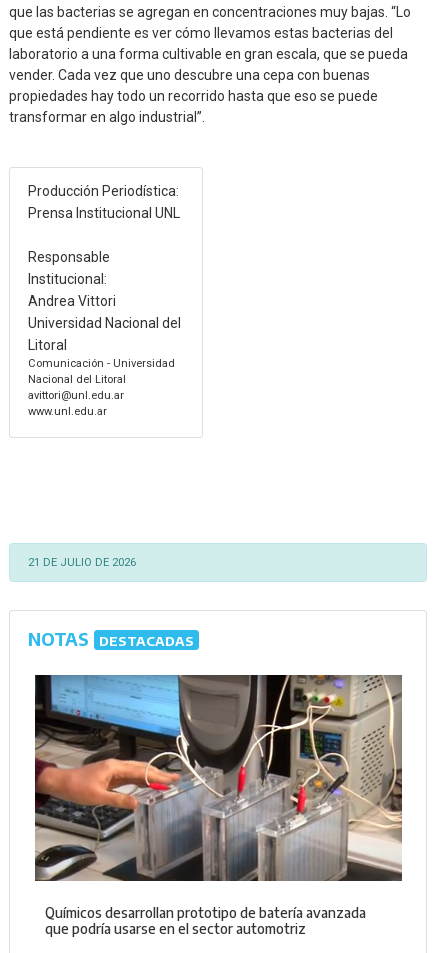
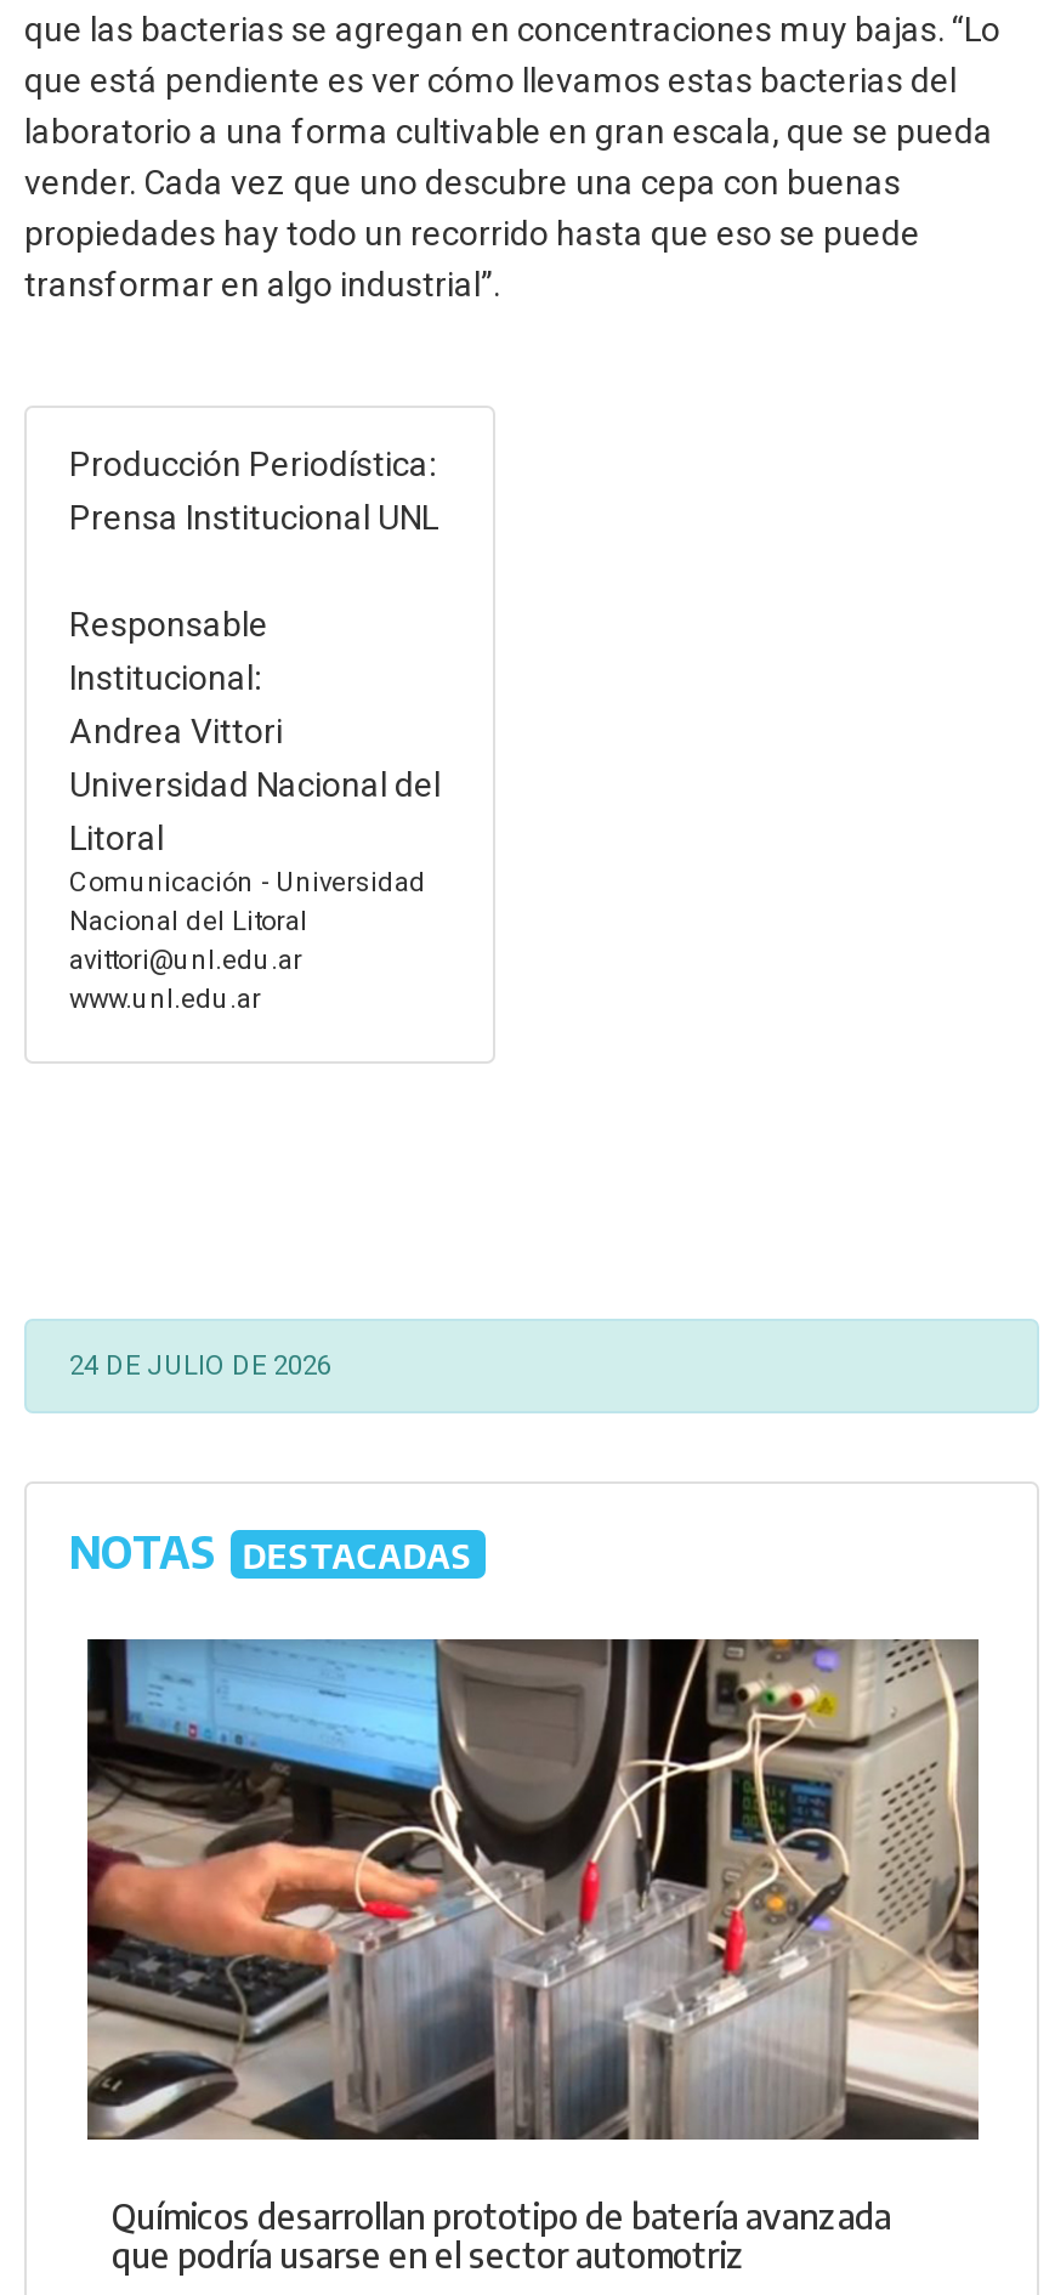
- 21 DE JULIO DE 2026
+ 24 DE JULIO DE 2026
